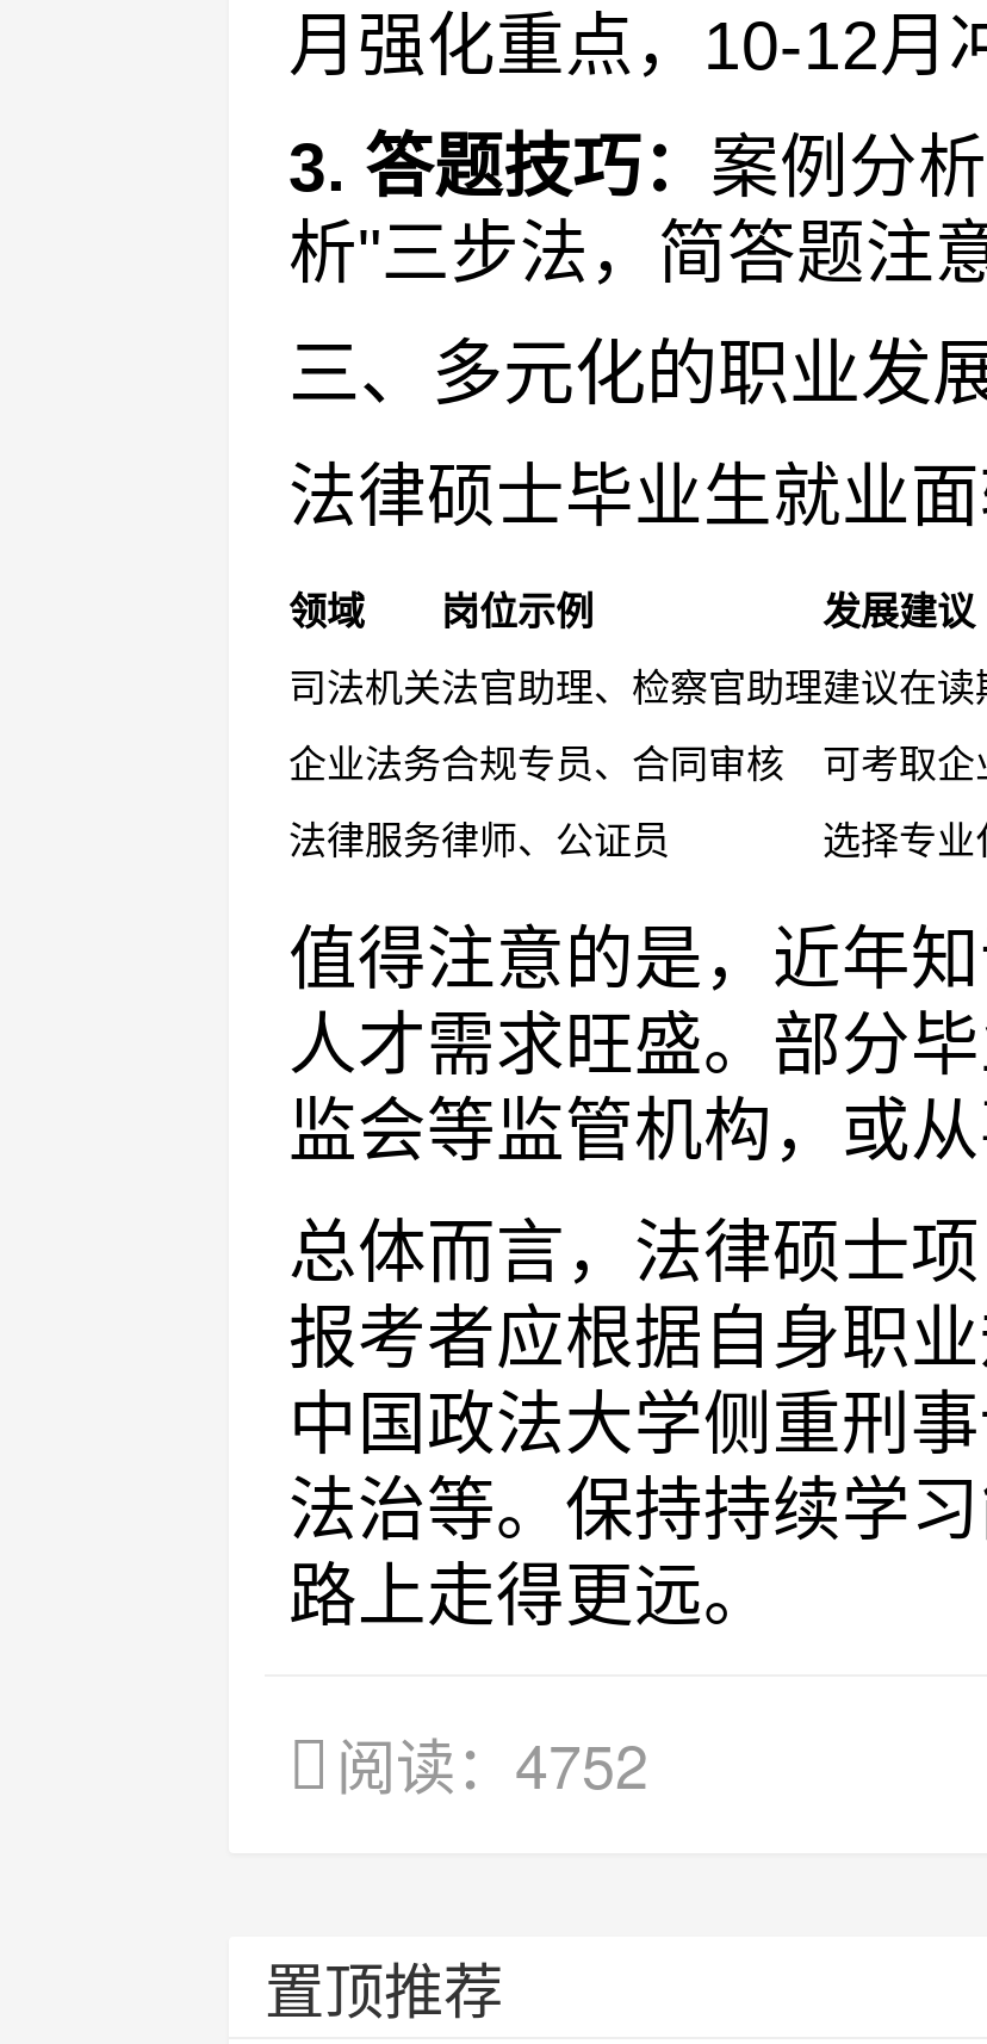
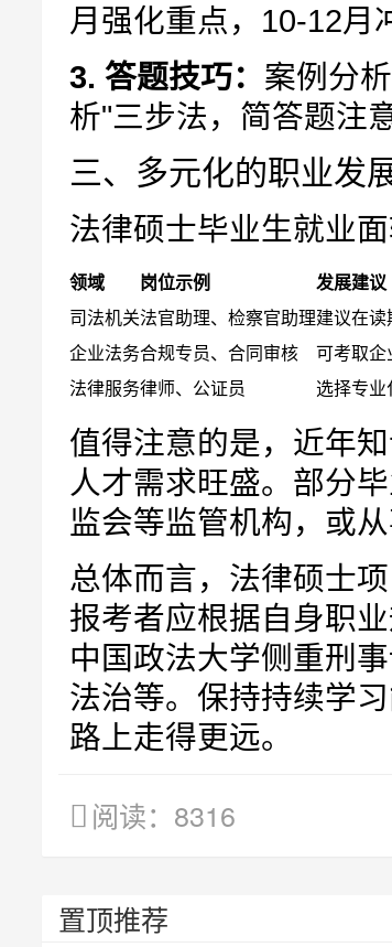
- 阅读：4752
+ 阅读：8316
